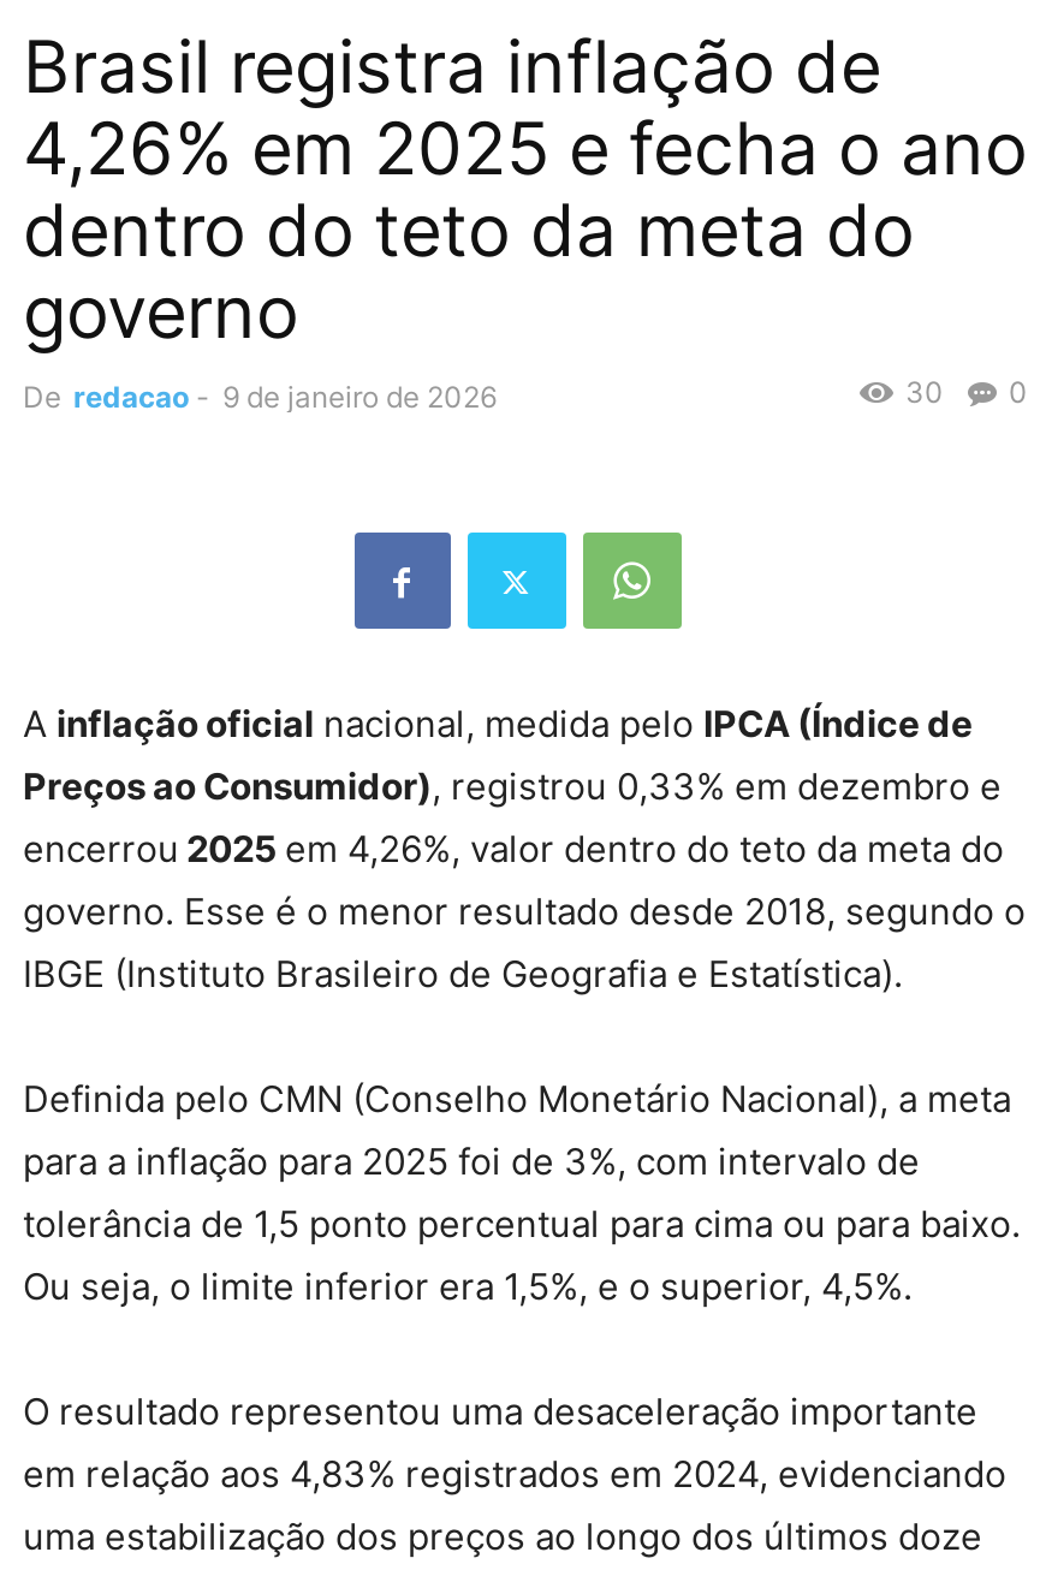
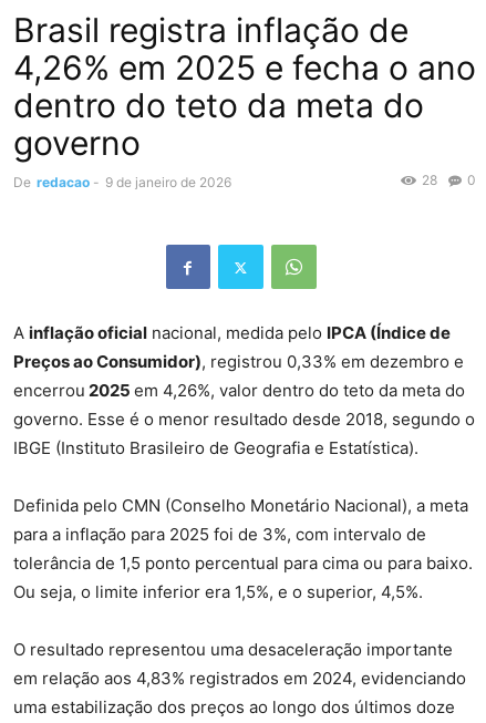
- 30 0
+ 28 0
